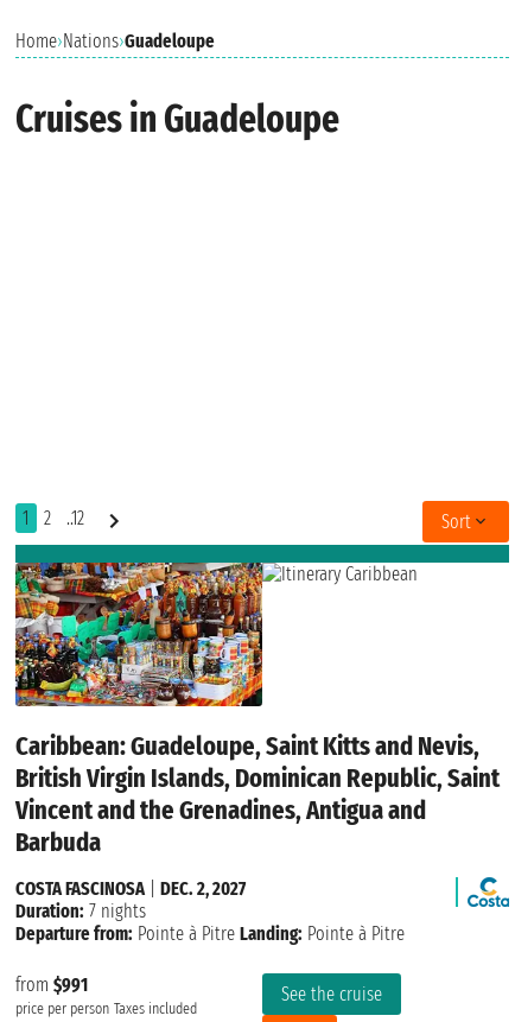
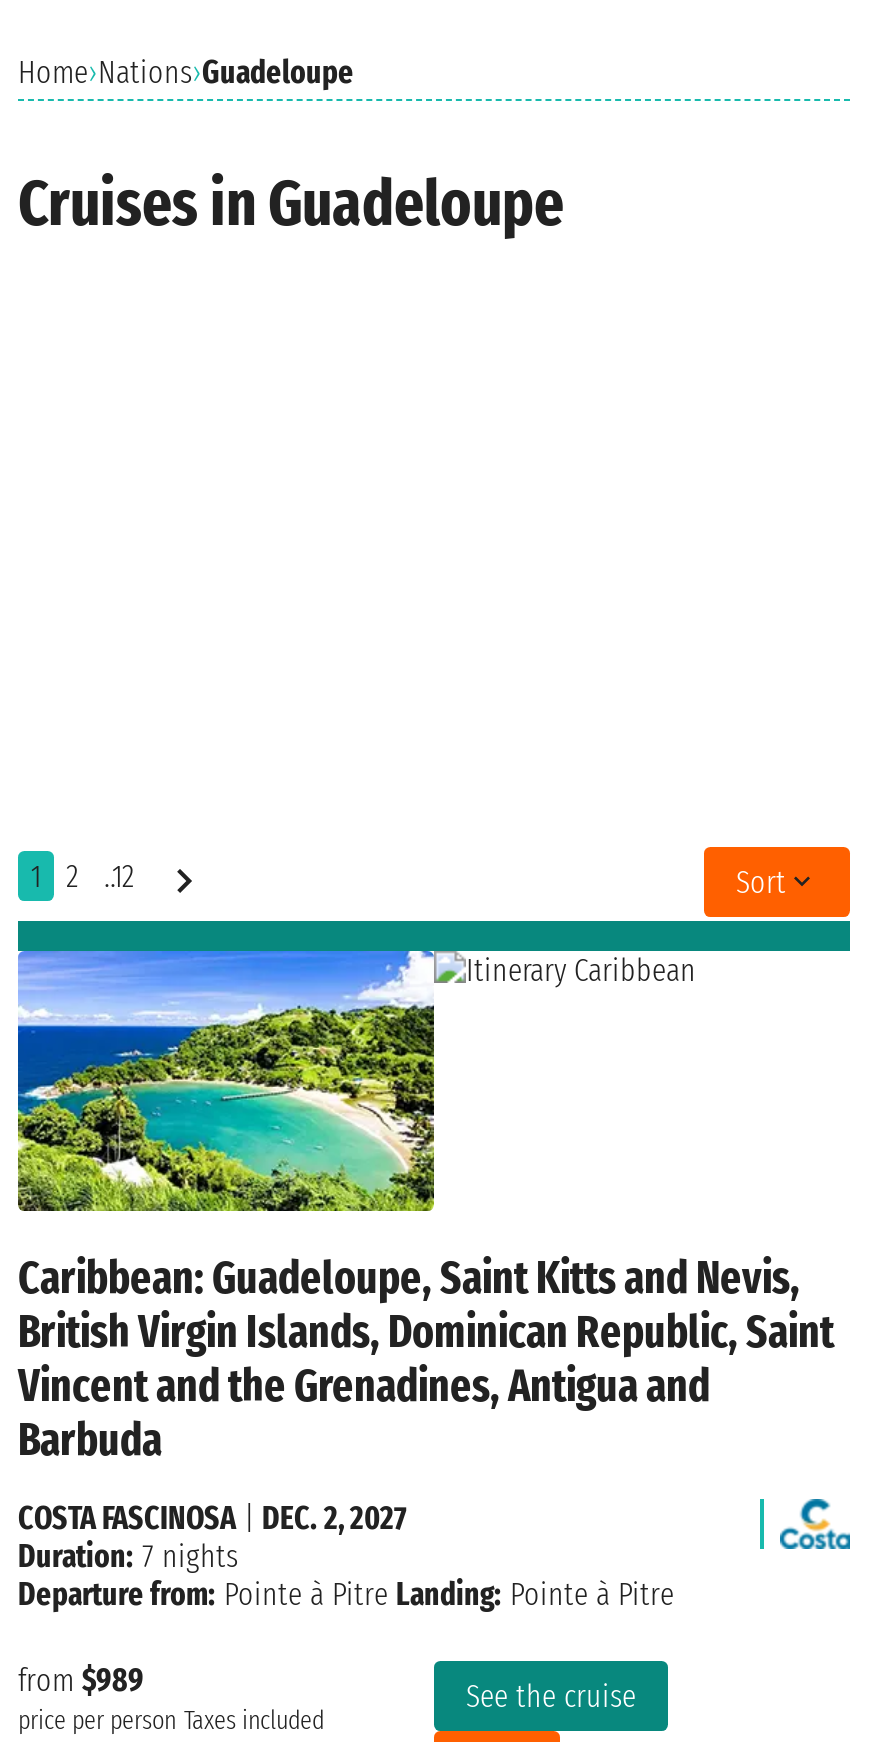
- [image]
+ [image]

- from $991
+ from $989
